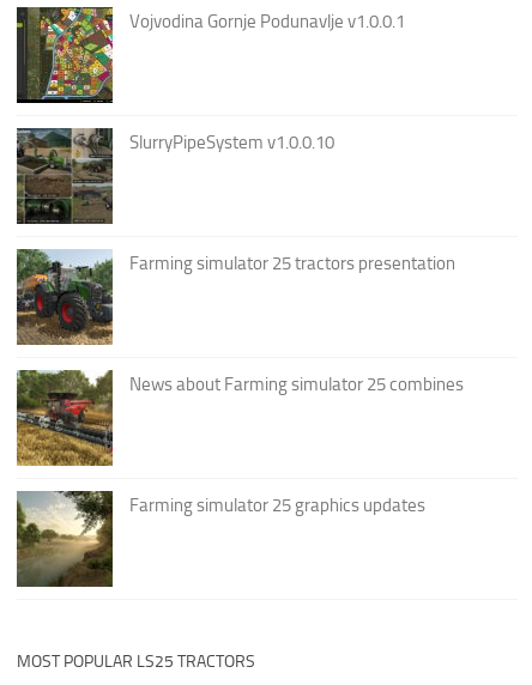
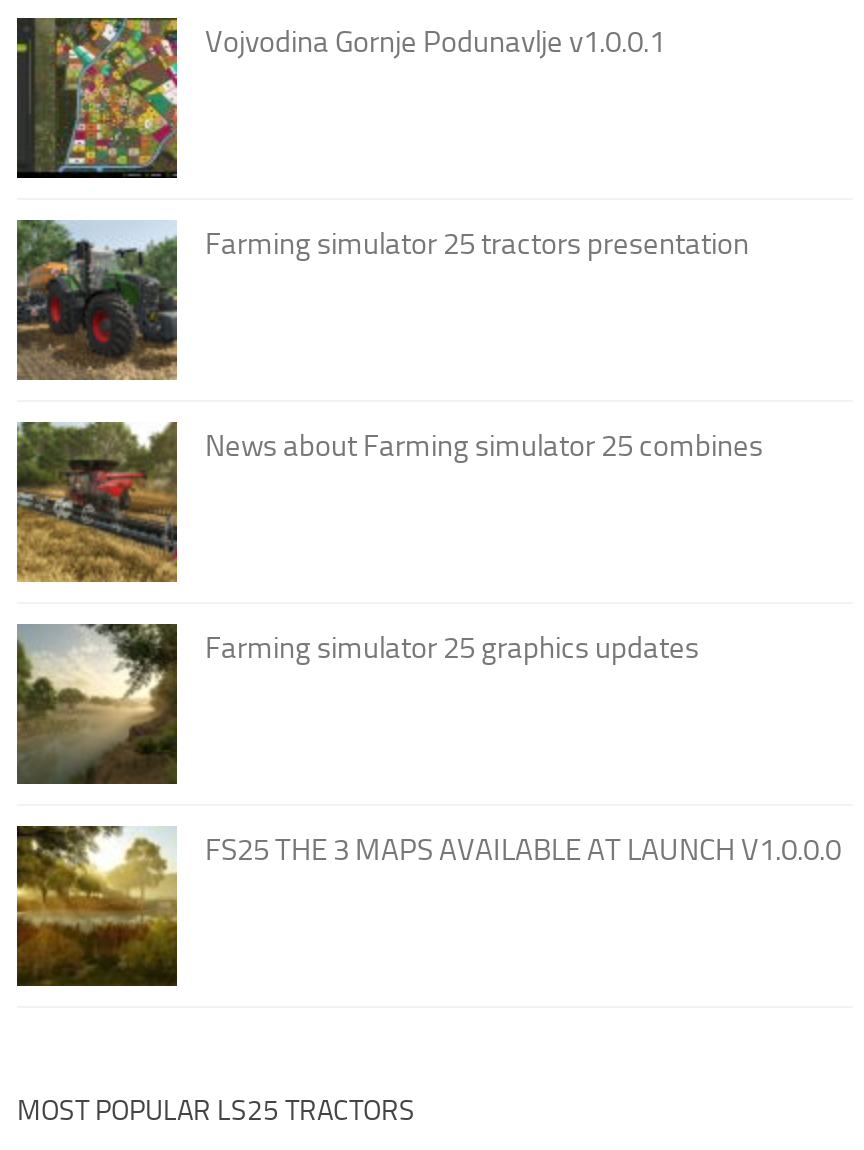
- [image]
- SlurryPipeSystem v1.0.0.10

moved up: [image] | Farming simulator 25 tractors presentation | News about Farming simulator 25 combines | Farming simulator 25 graphics updates

moved up: [image]

+ [image]
+ FS25 THE 3 MAPS AVAILABLE AT LAUNCH V1.0.0.0
